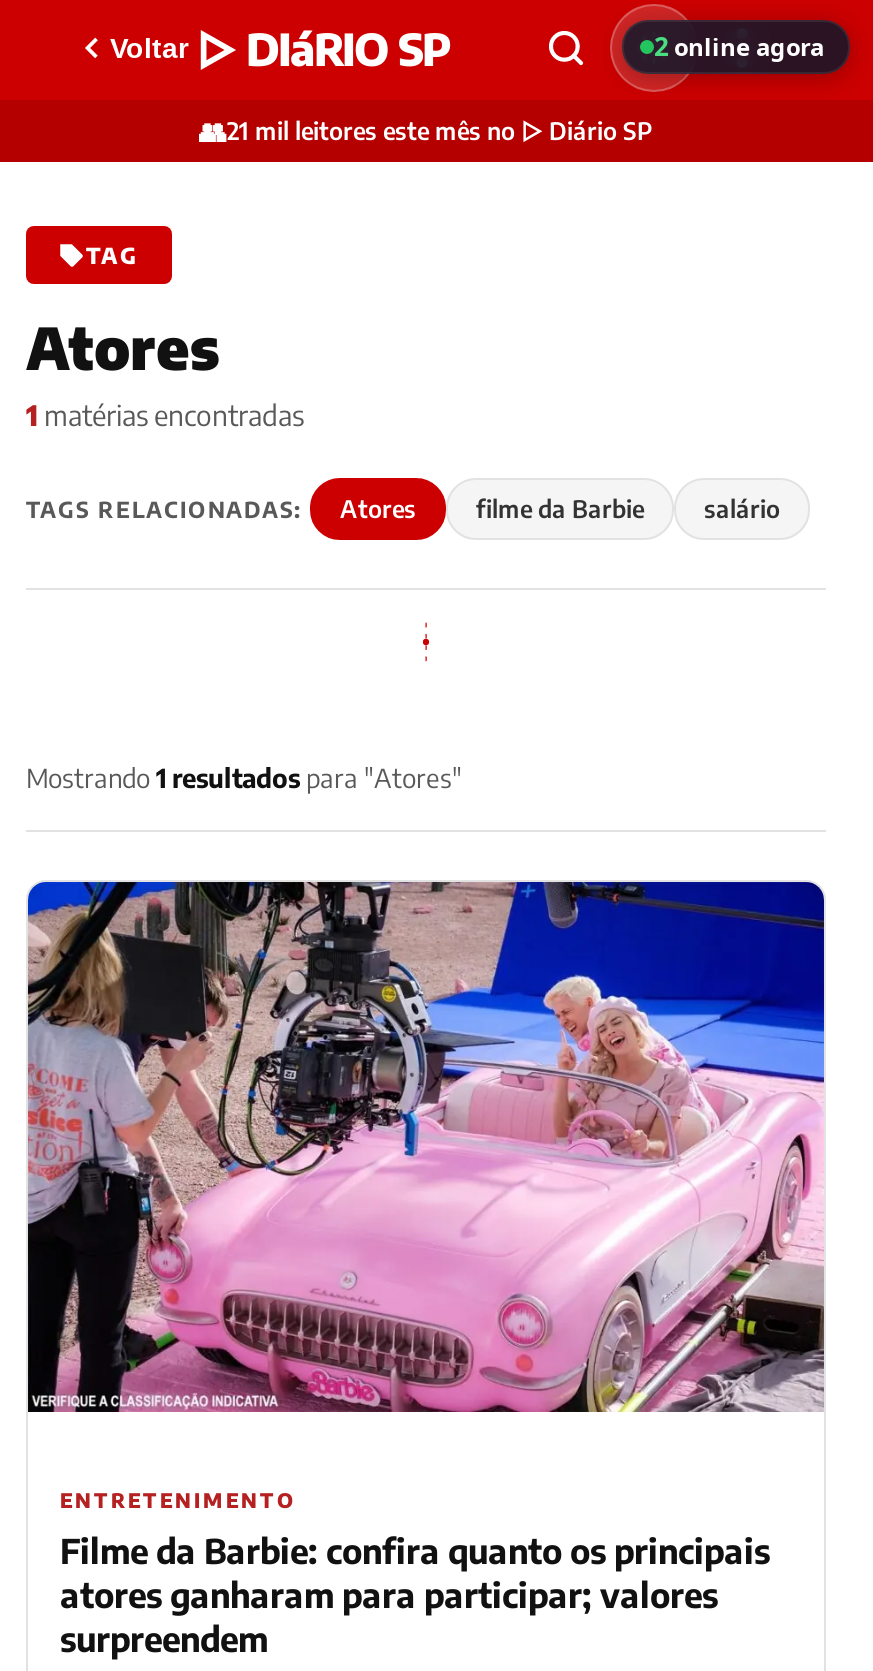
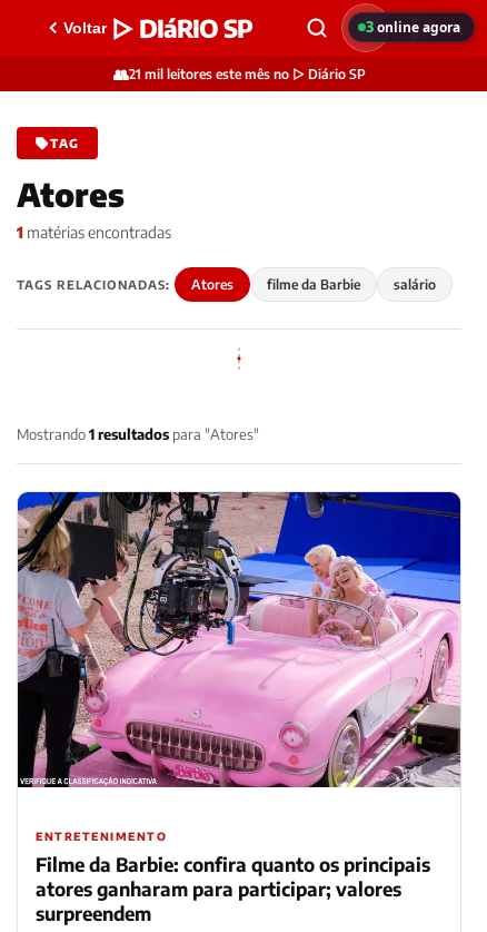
- 2 online agora
+ 3 online agora
